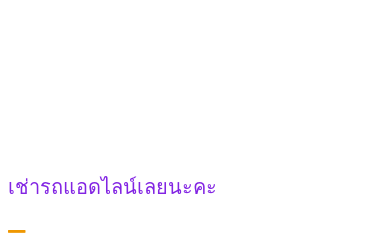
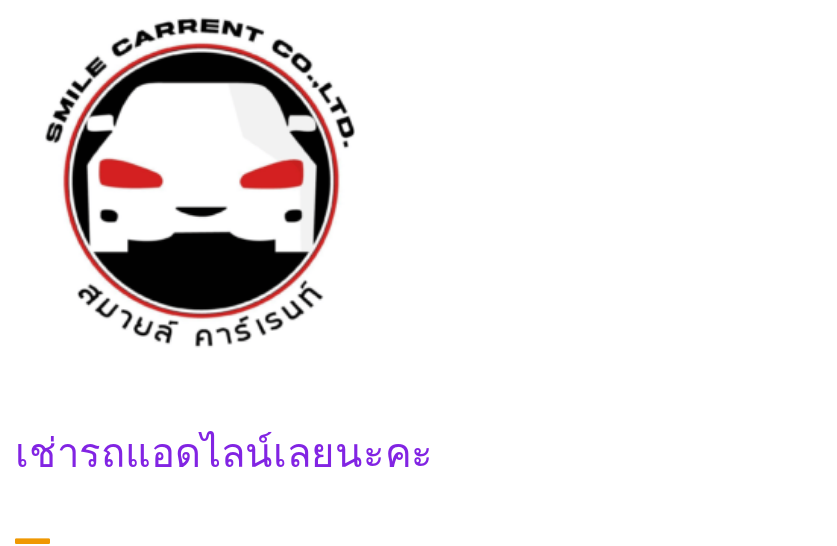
+ [image]
